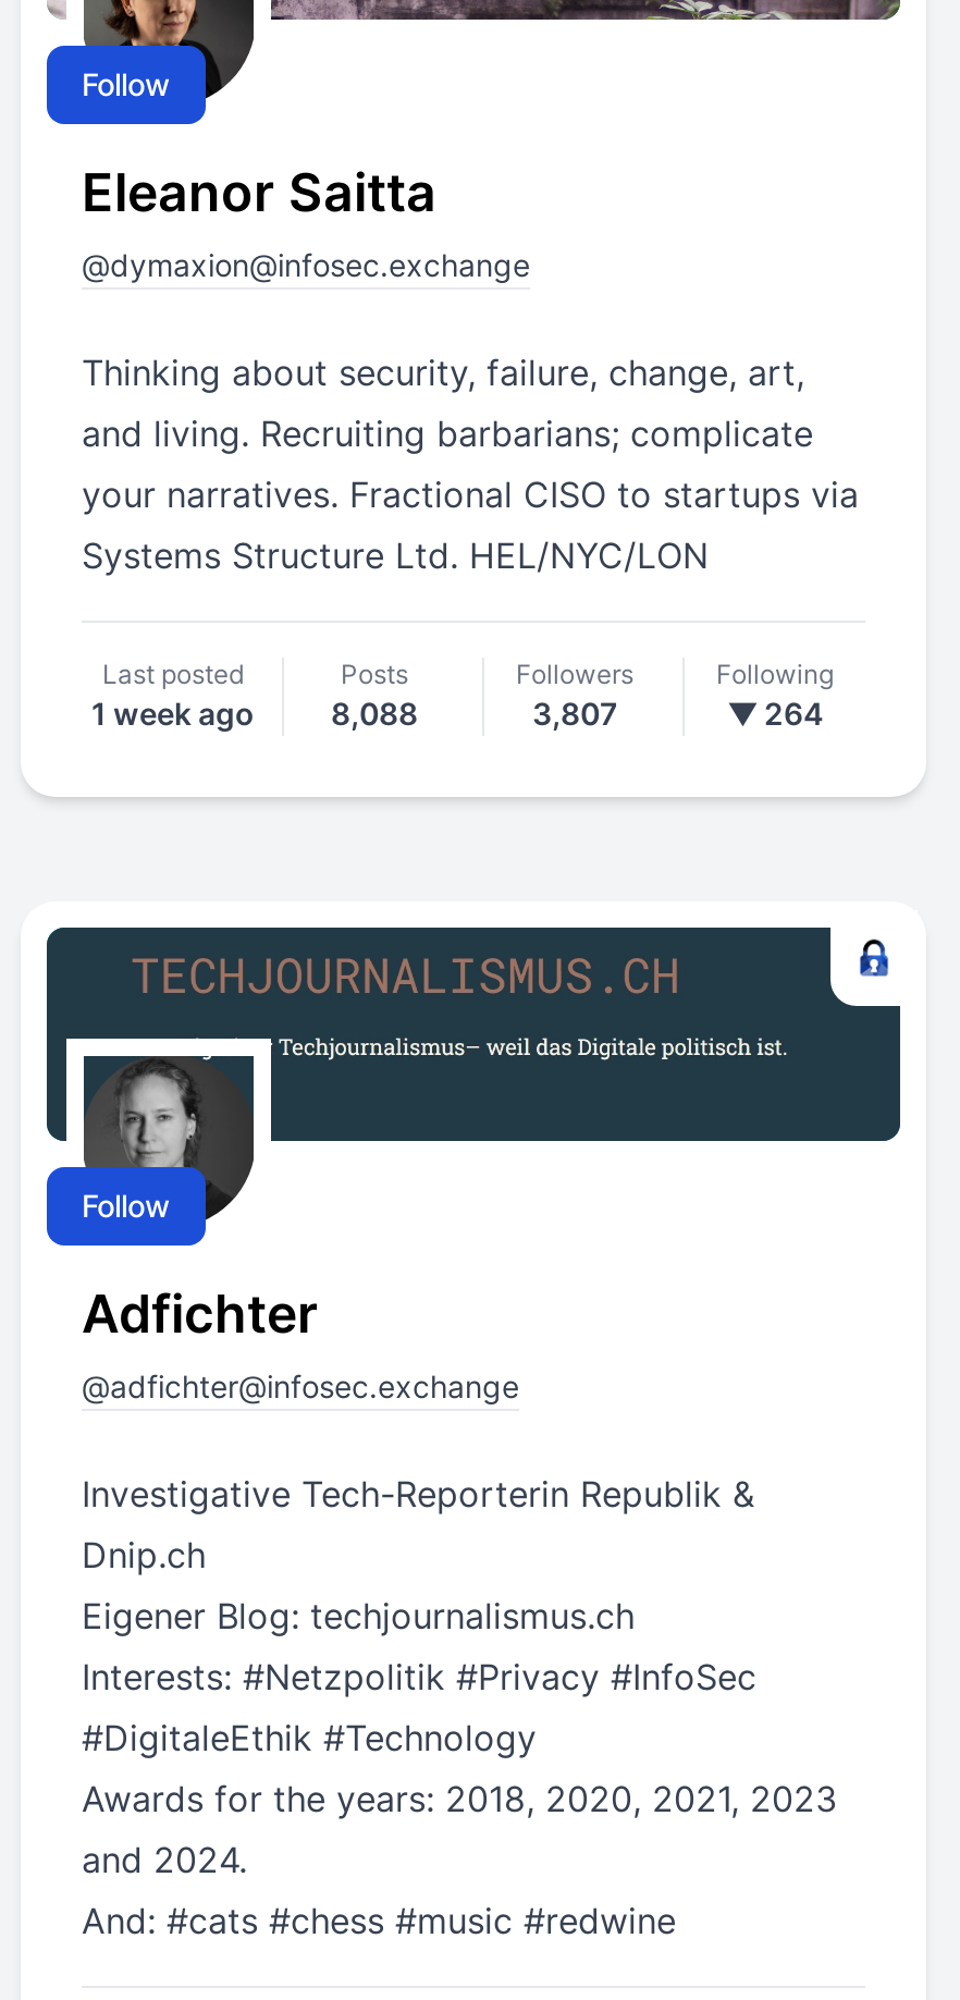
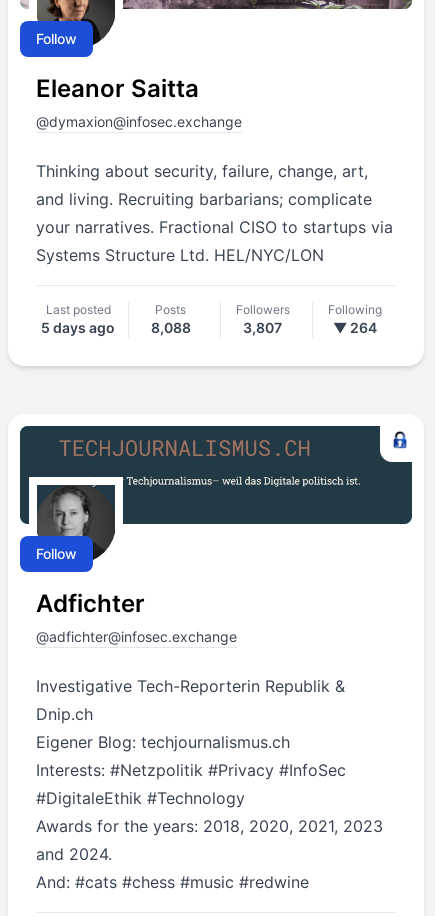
- 1 week ago
+ 5 days ago
